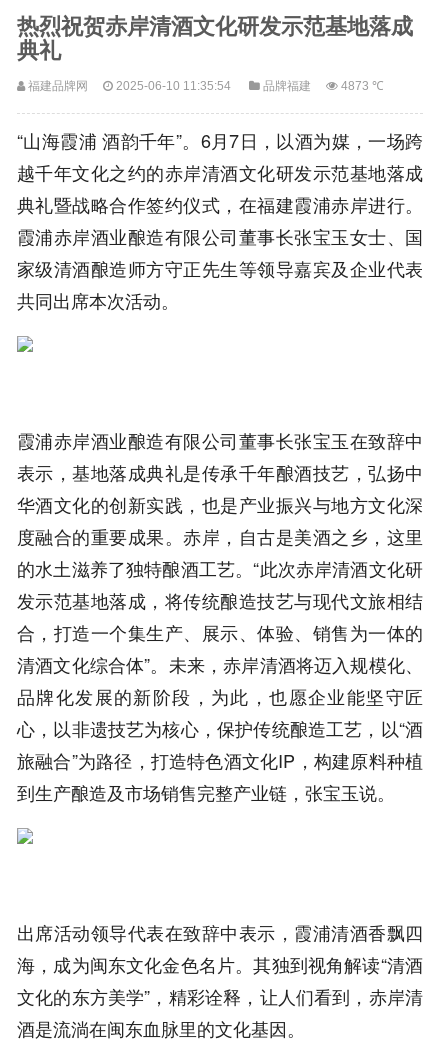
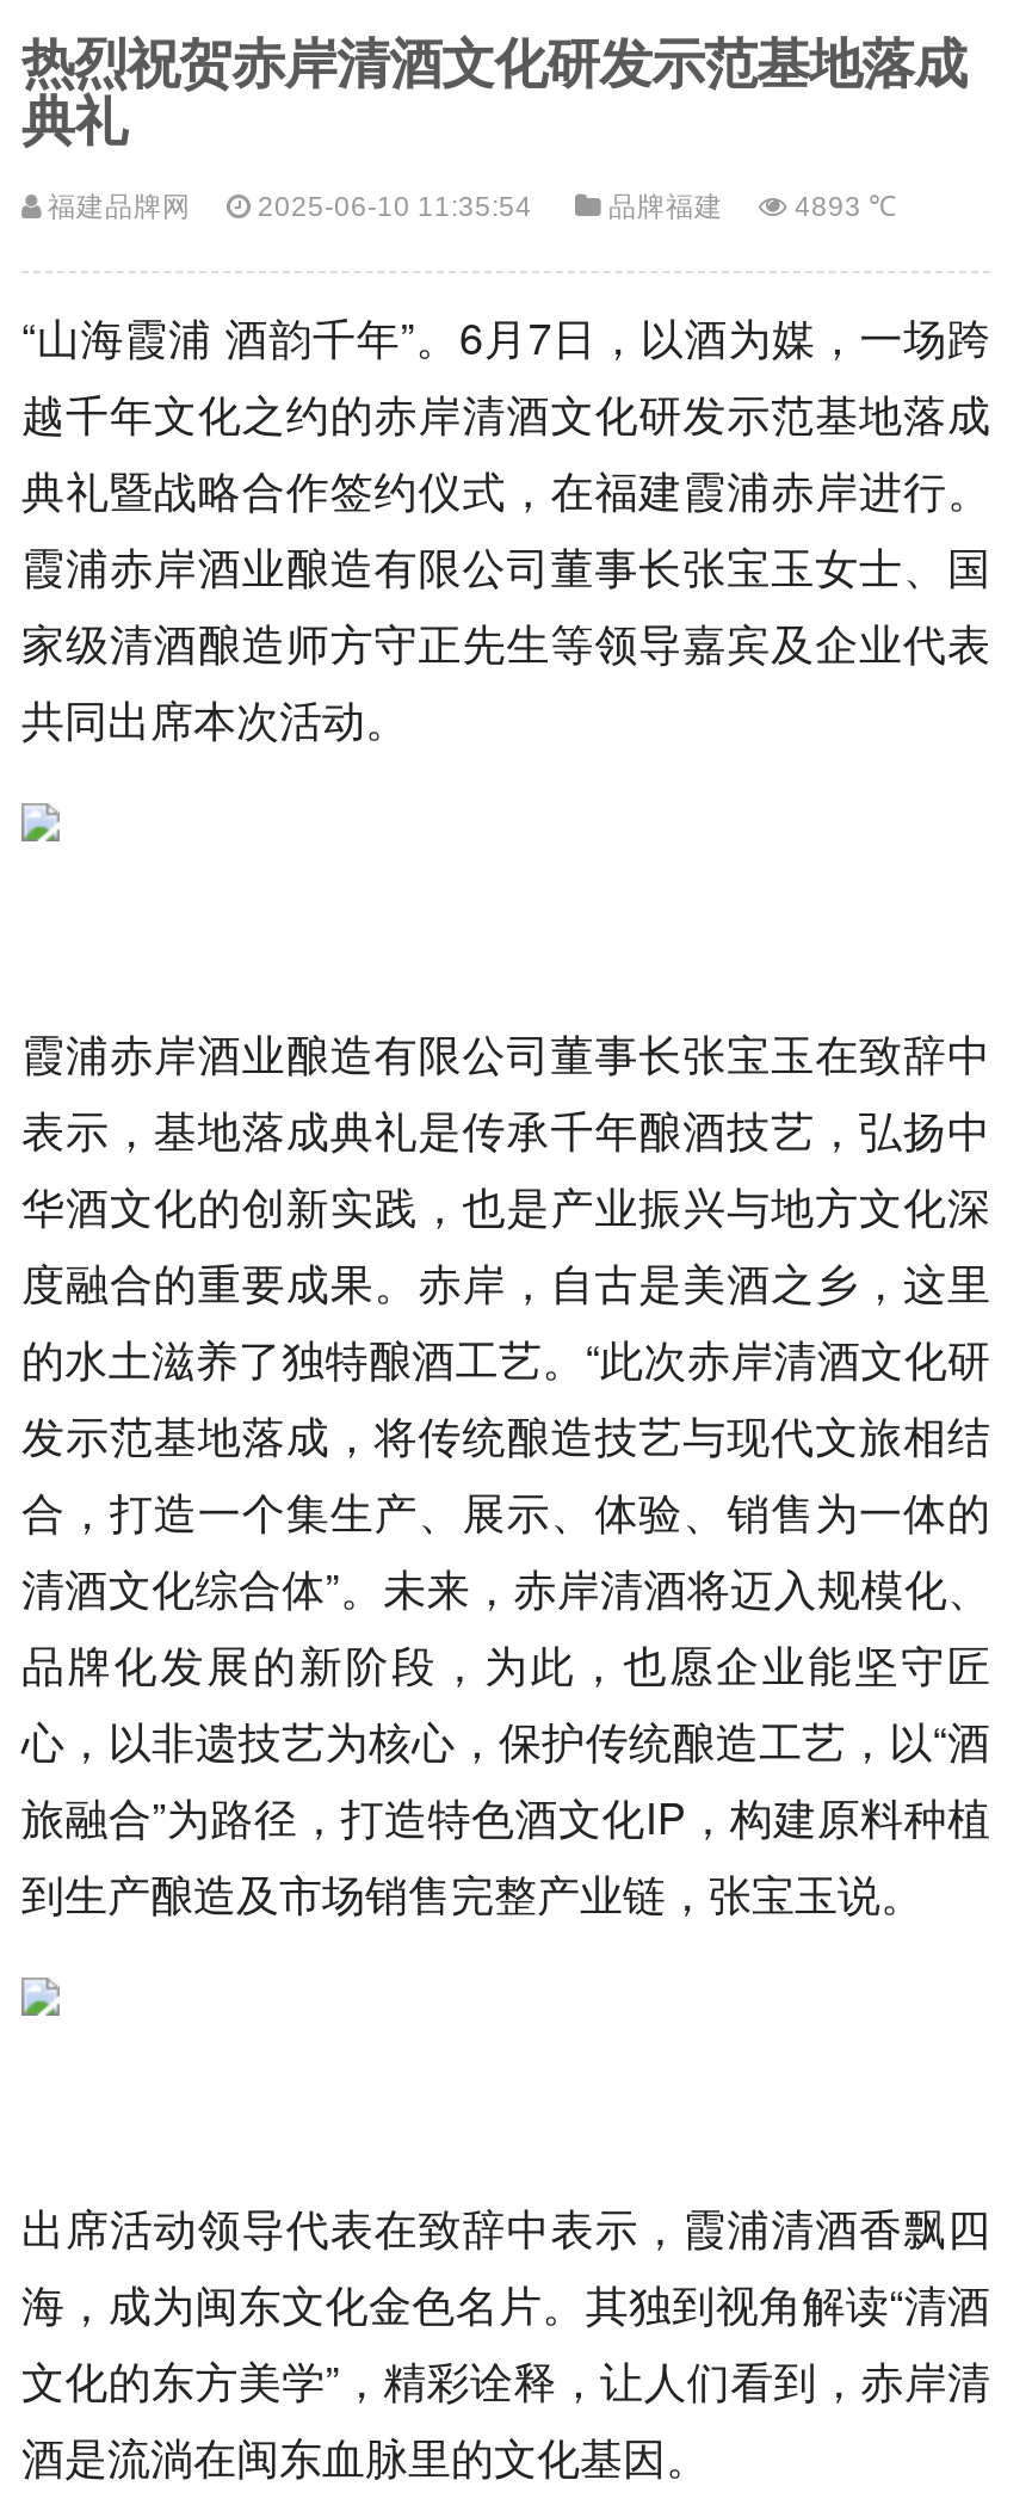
- 4873 ℃
+ 4893 ℃
